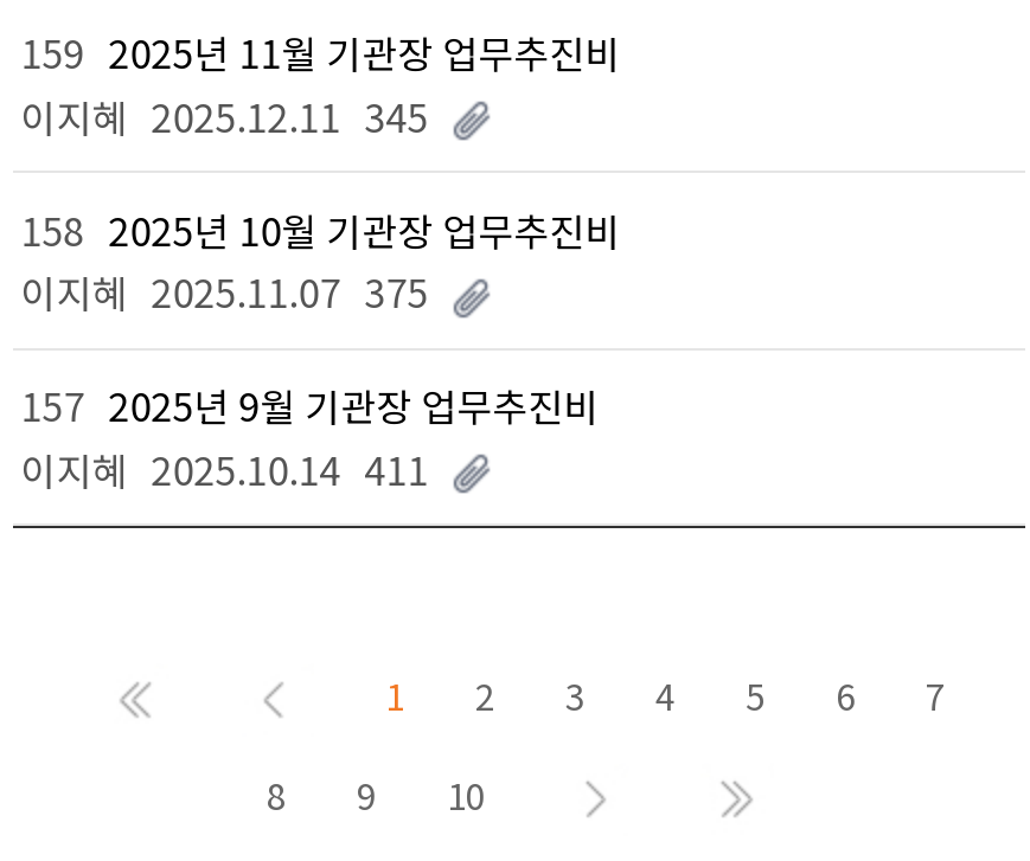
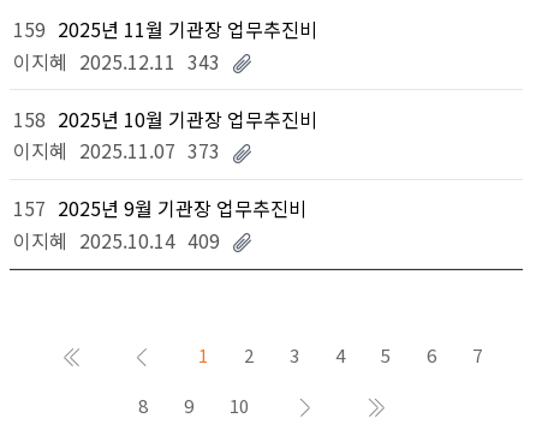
- 이지혜 2025.12.11 345
+ 이지혜 2025.12.11 343

- 이지혜 2025.11.07 375
+ 이지혜 2025.11.07 373

- 이지혜 2025.10.14 411
+ 이지혜 2025.10.14 409
